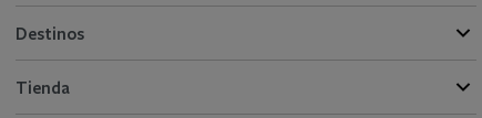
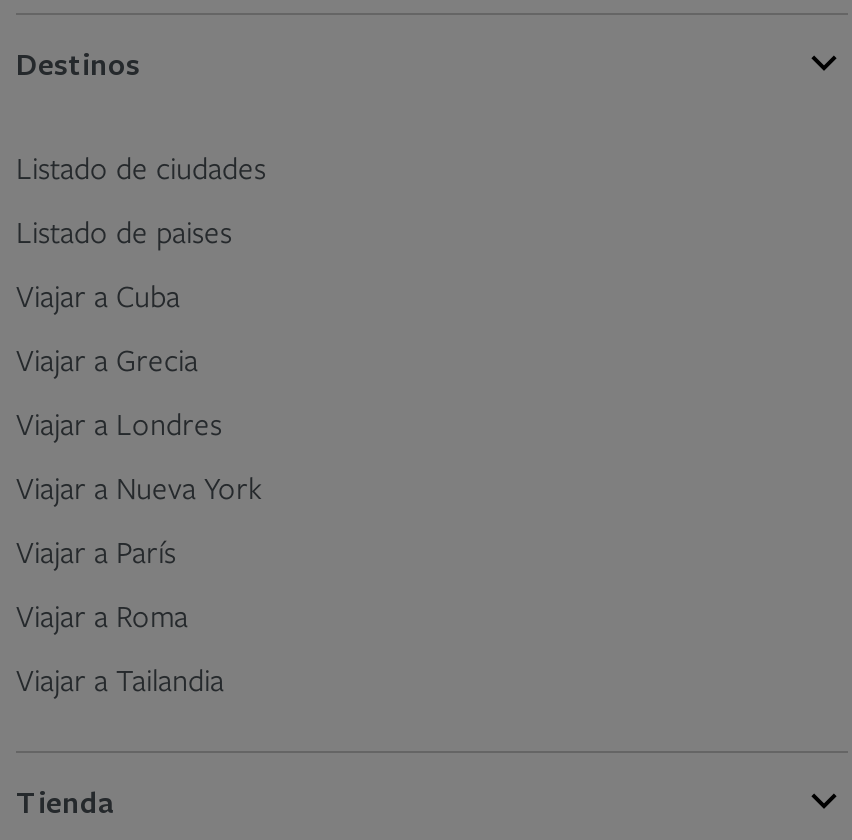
+ Listado de ciudades
+ Listado de paises
+ Viajar a Cuba
+ Viajar a Grecia
+ Viajar a Londres
+ Viajar a Nueva York
+ Viajar a París
+ Viajar a Roma
+ Viajar a Tailandia
